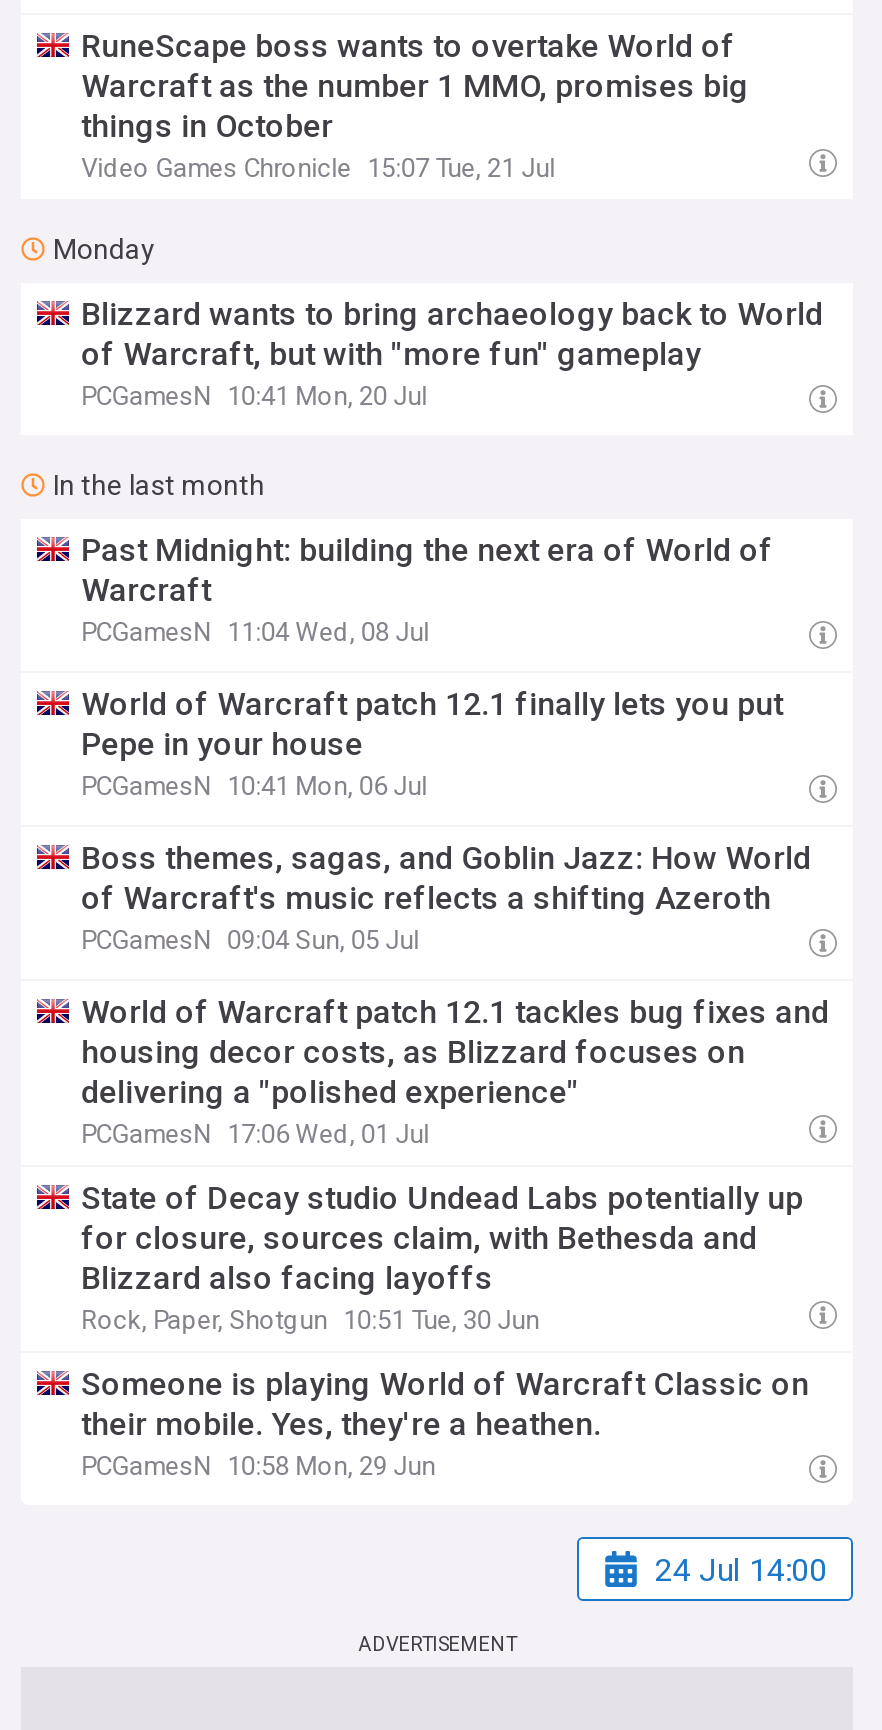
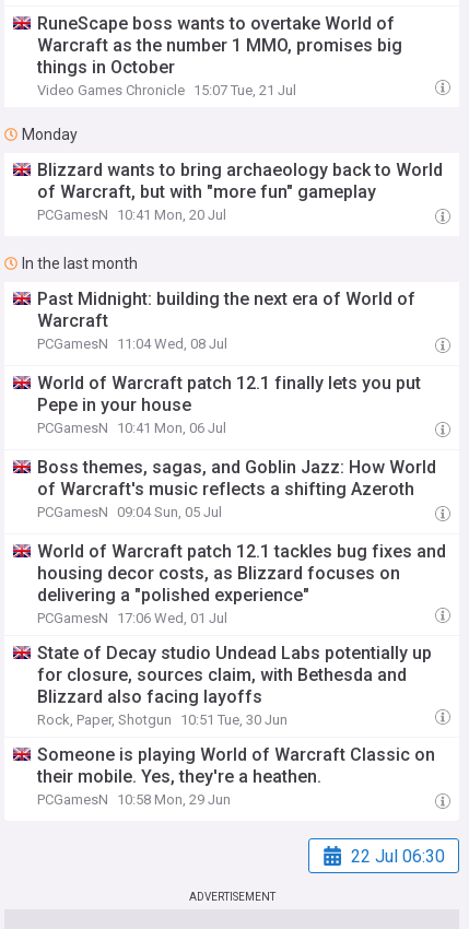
- 24 Jul 14:00
+ 22 Jul 06:30
